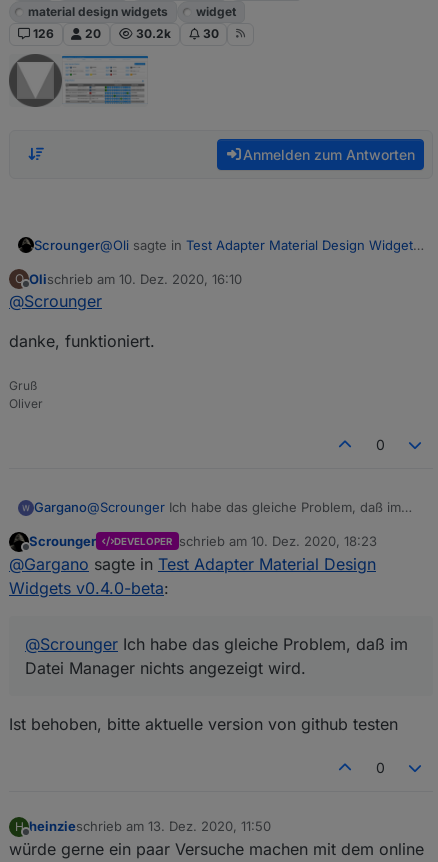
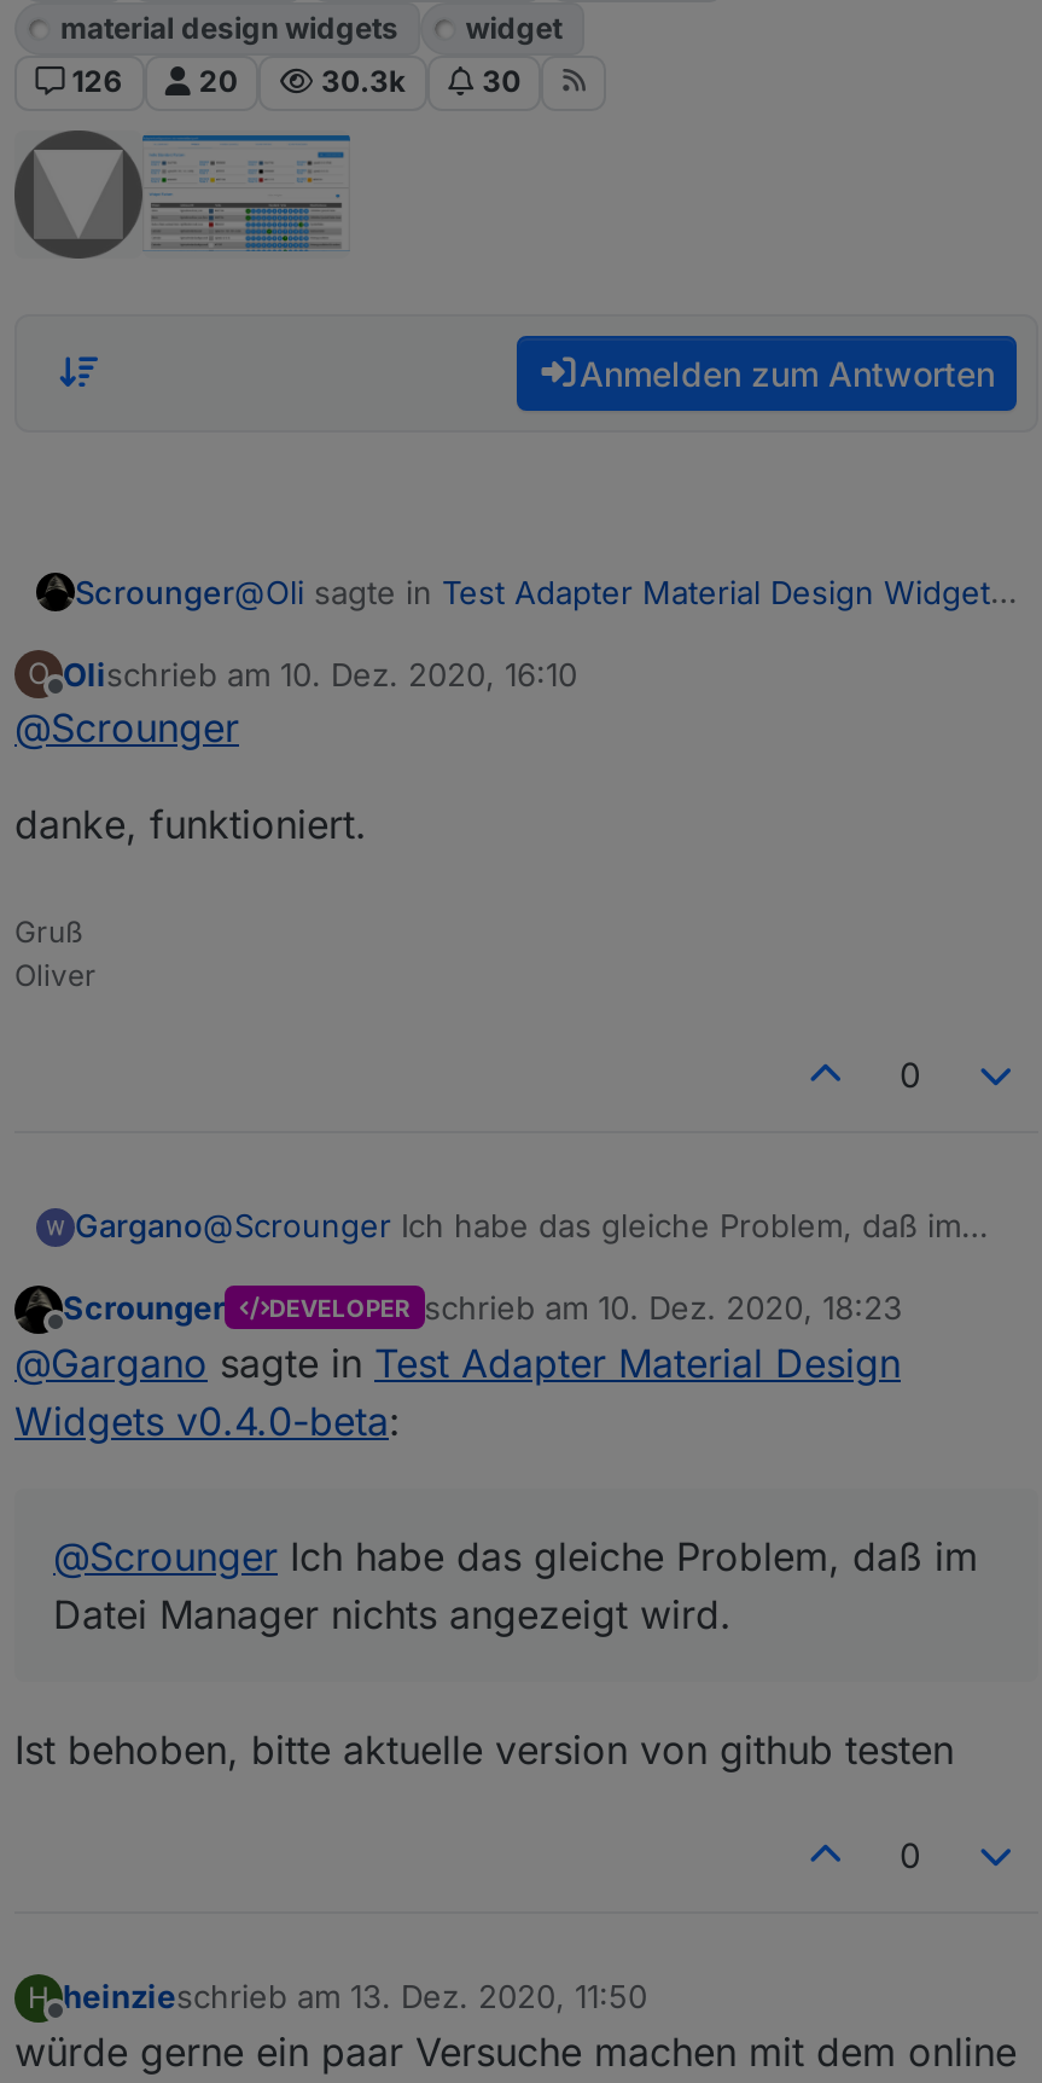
- 30.2k
+ 30.3k
